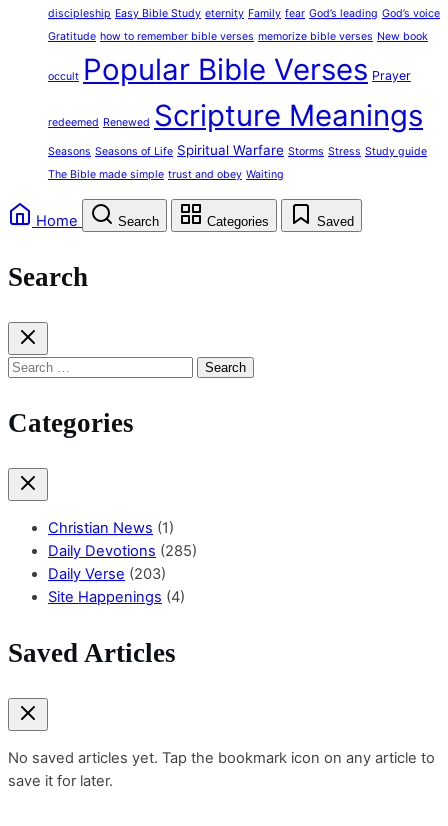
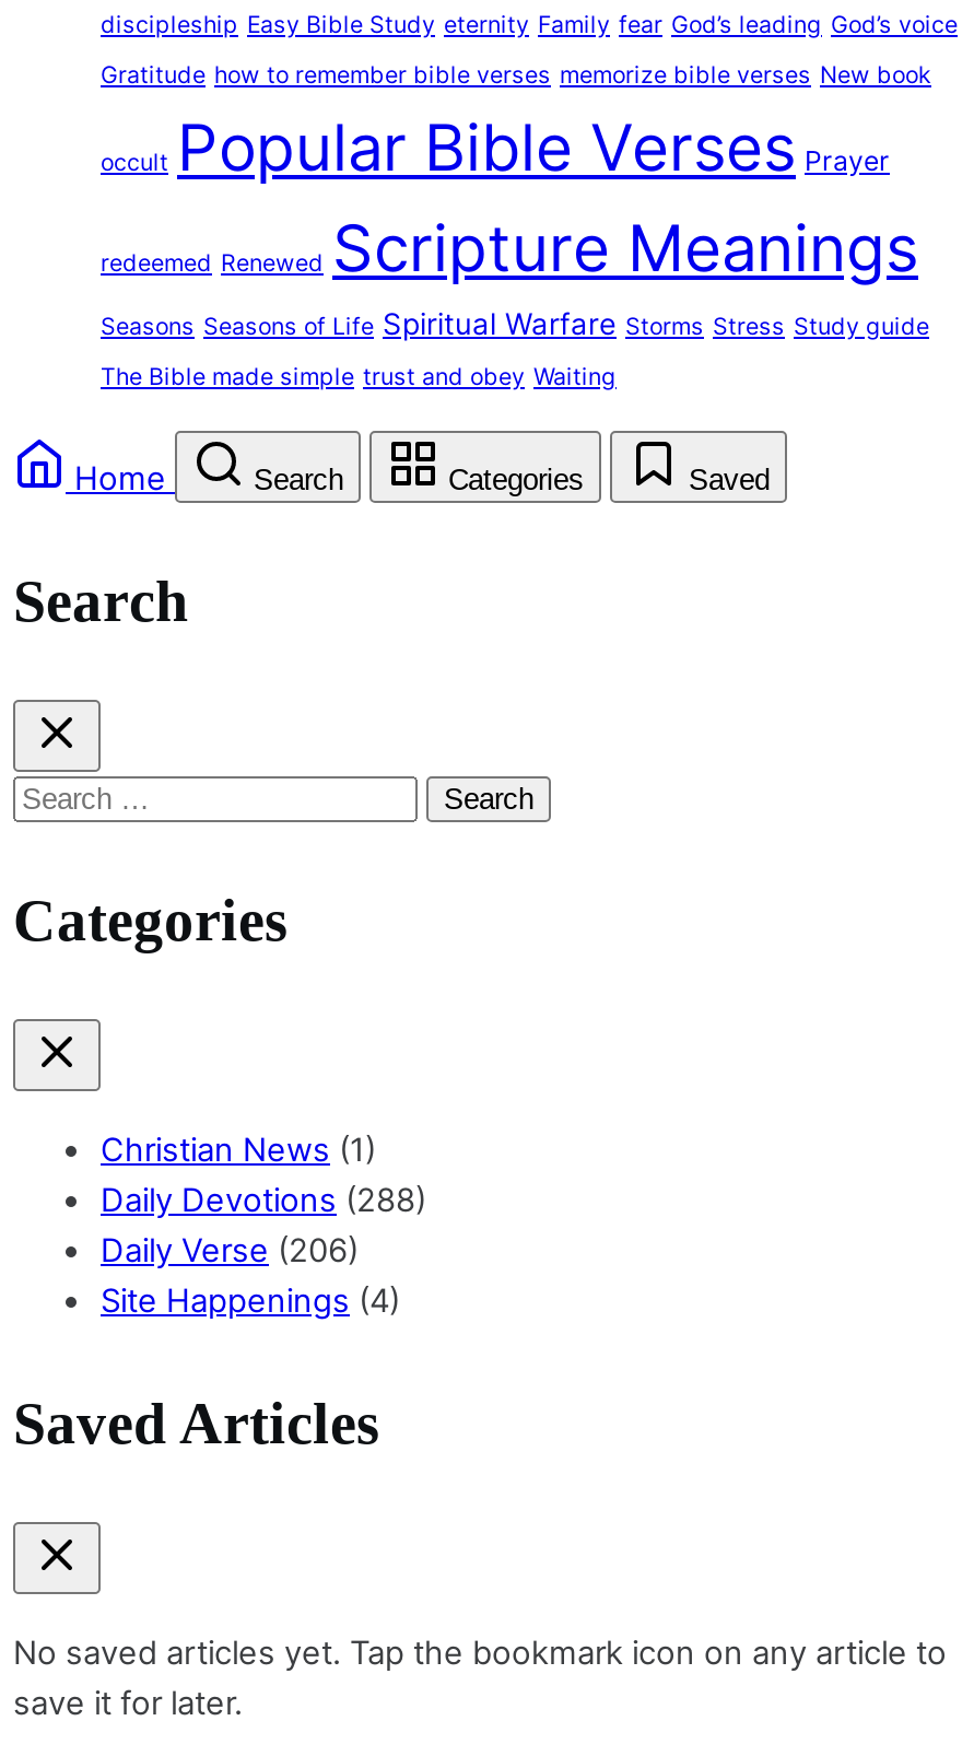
- Daily Devotions (285)
+ Daily Devotions (288)

- Daily Verse (203)
+ Daily Verse (206)
